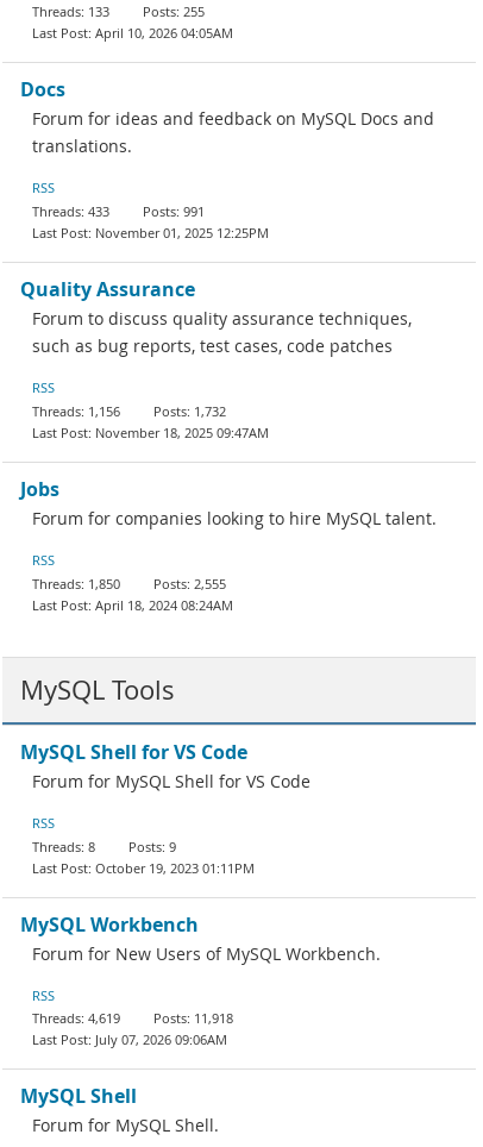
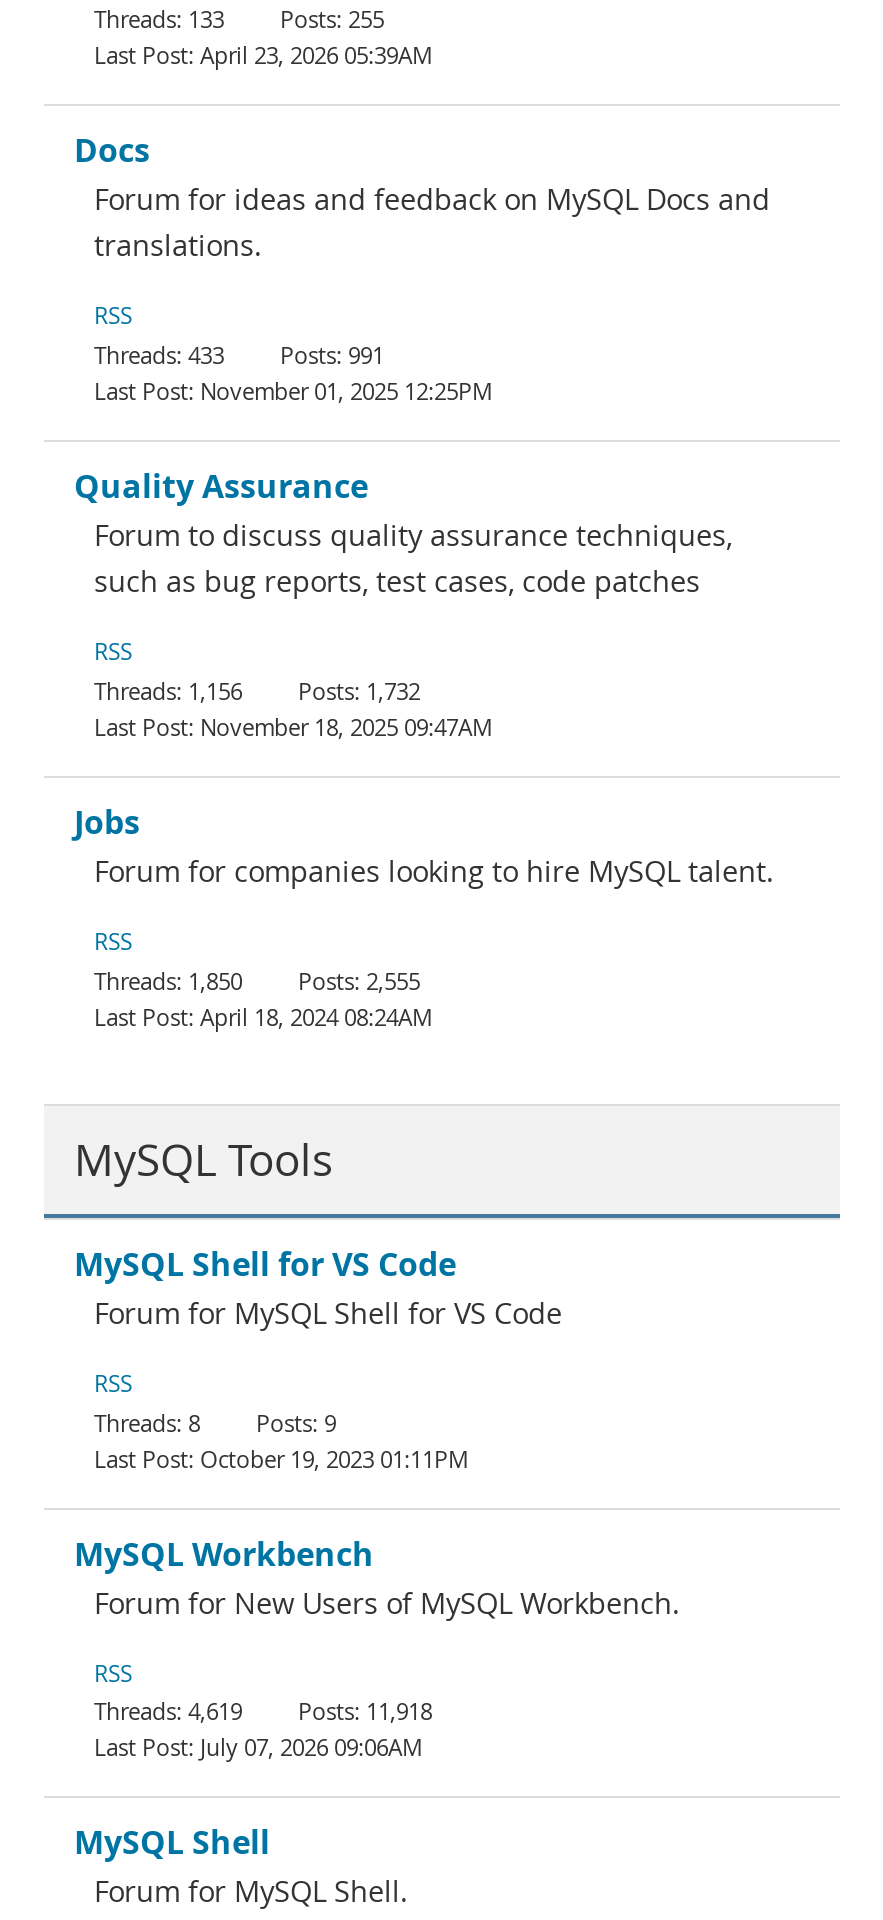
- April 10, 2026 04:05AM
+ April 23, 2026 05:39AM
